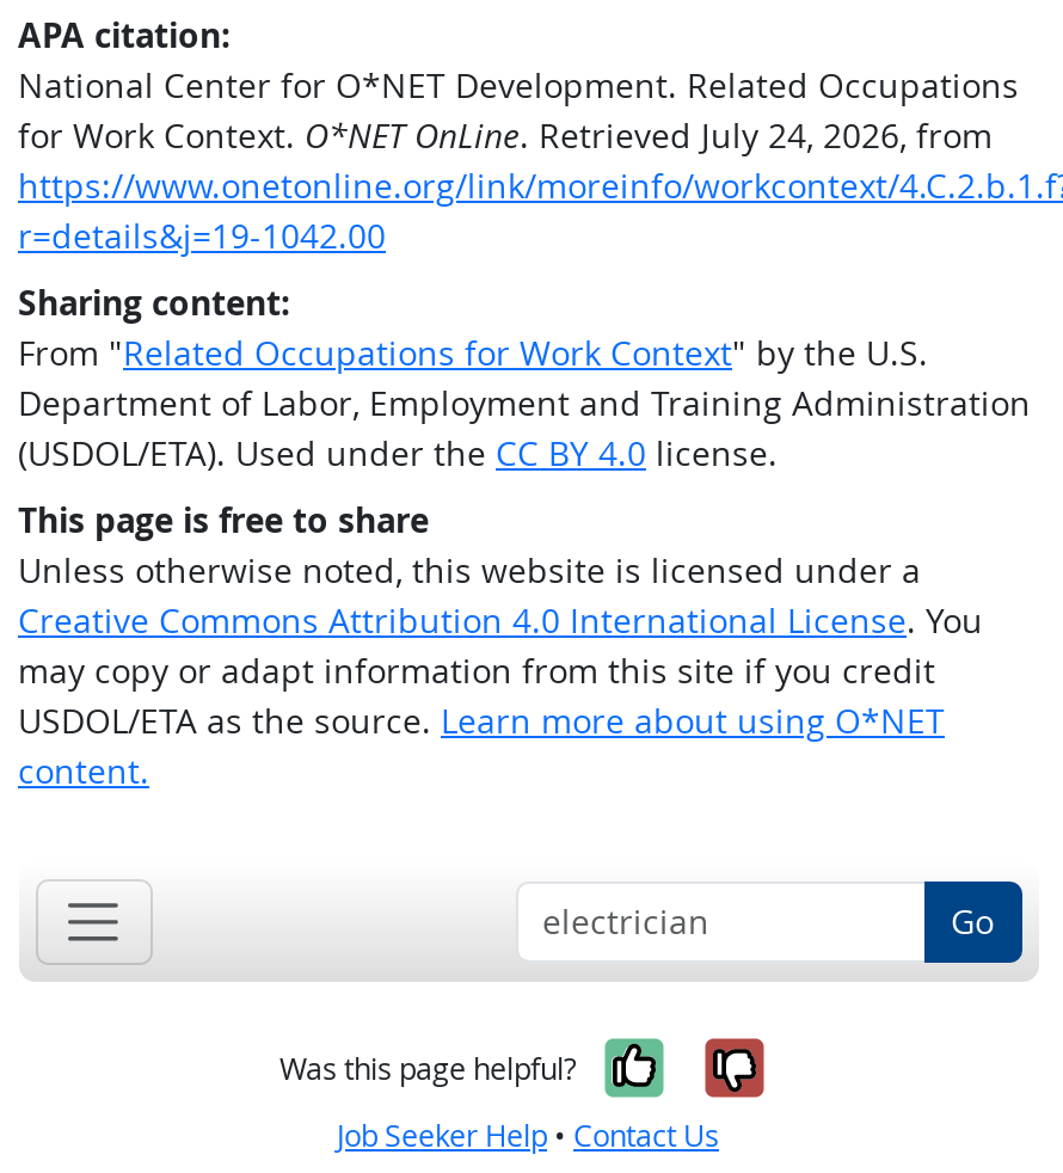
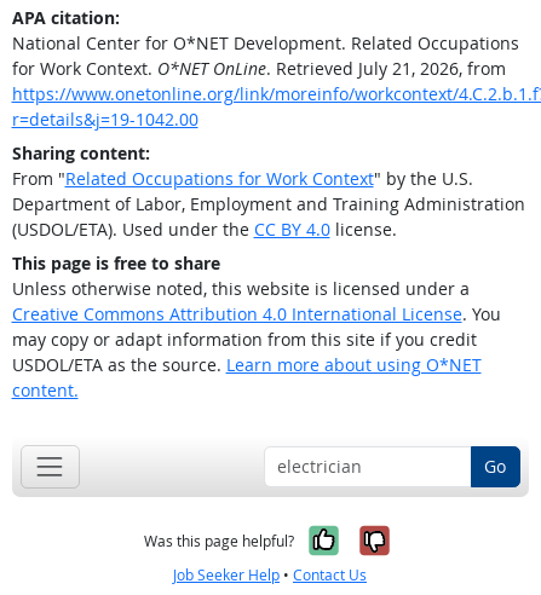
- for Work Context. O*NET OnLine. Retrieved July 24, 2026, from
+ for Work Context. O*NET OnLine. Retrieved July 21, 2026, from
